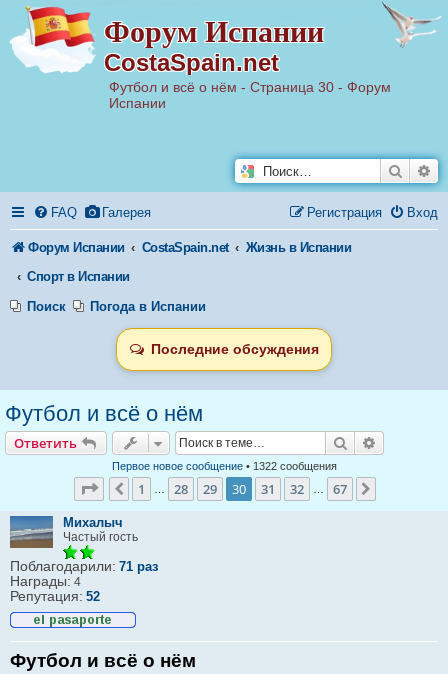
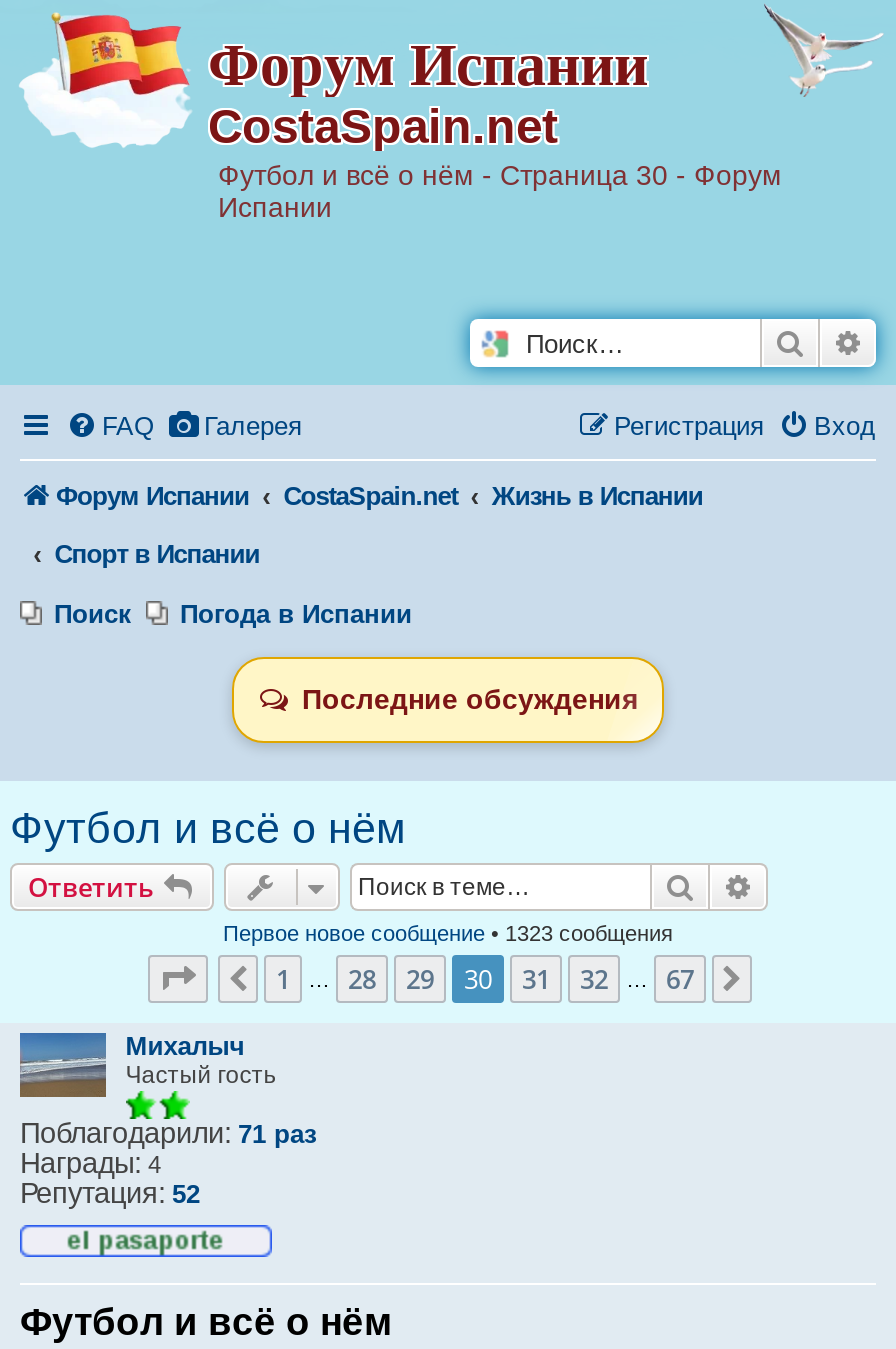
- Первое новое сообщение • 1322 сообщения
+ Первое новое сообщение • 1323 сообщения
